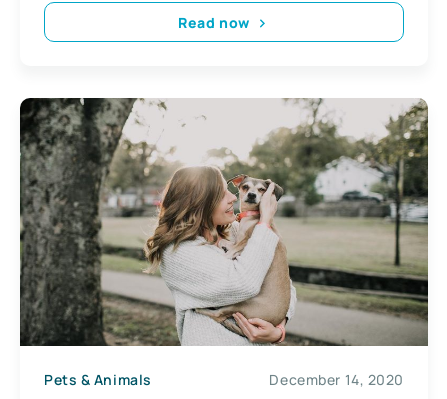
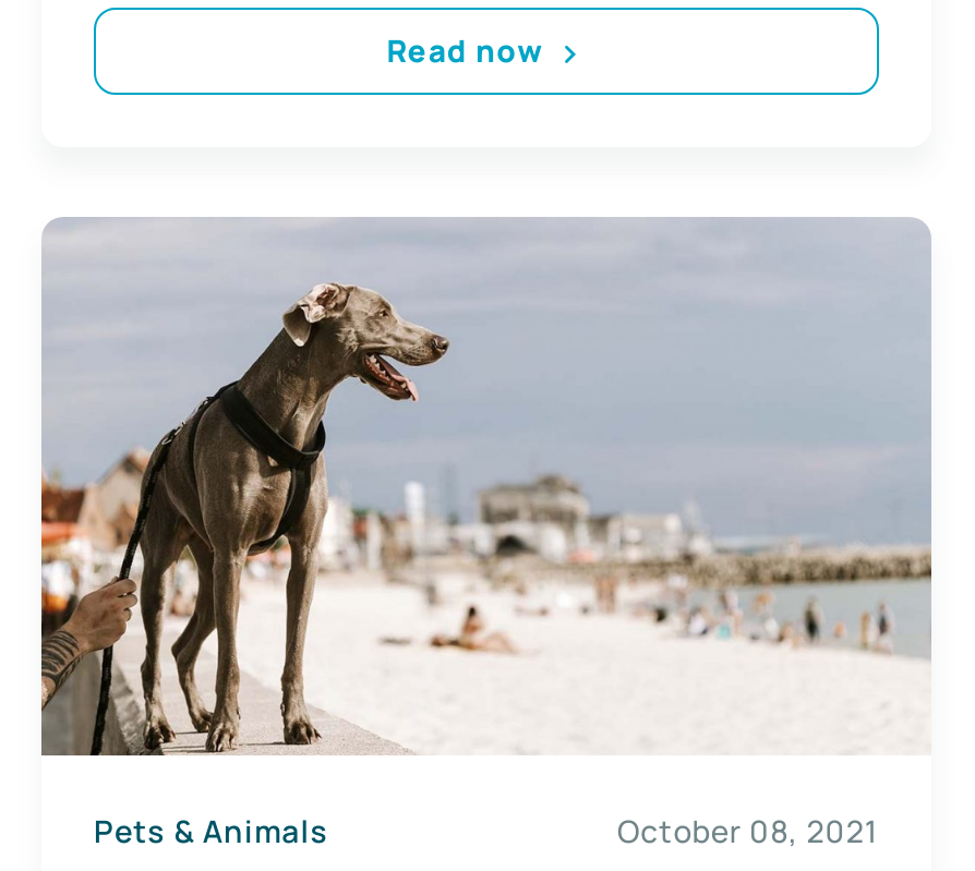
- [image]
- December 14, 2020
+ [image]
+ October 08, 2021
